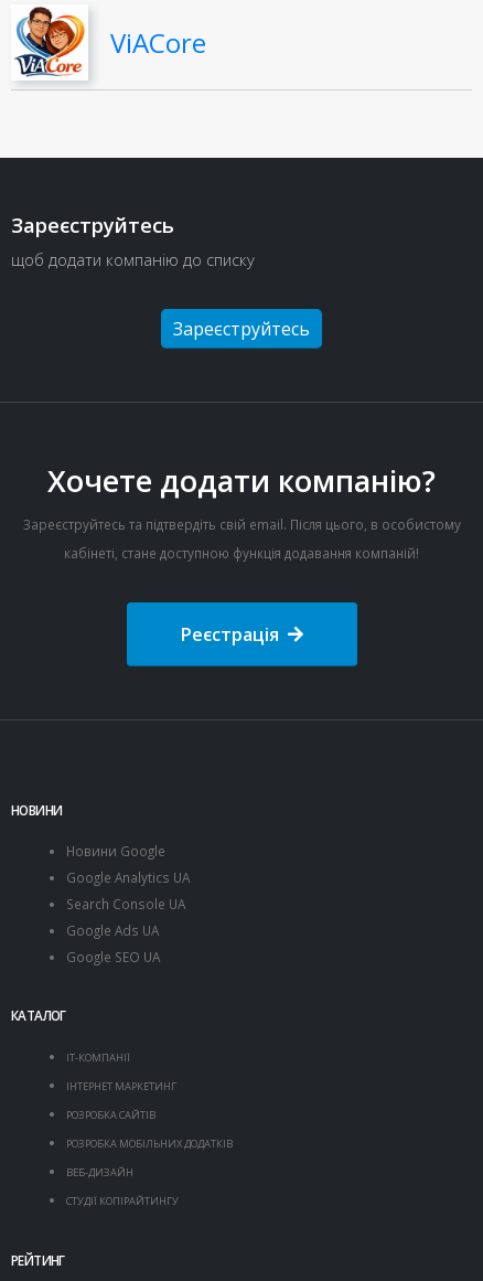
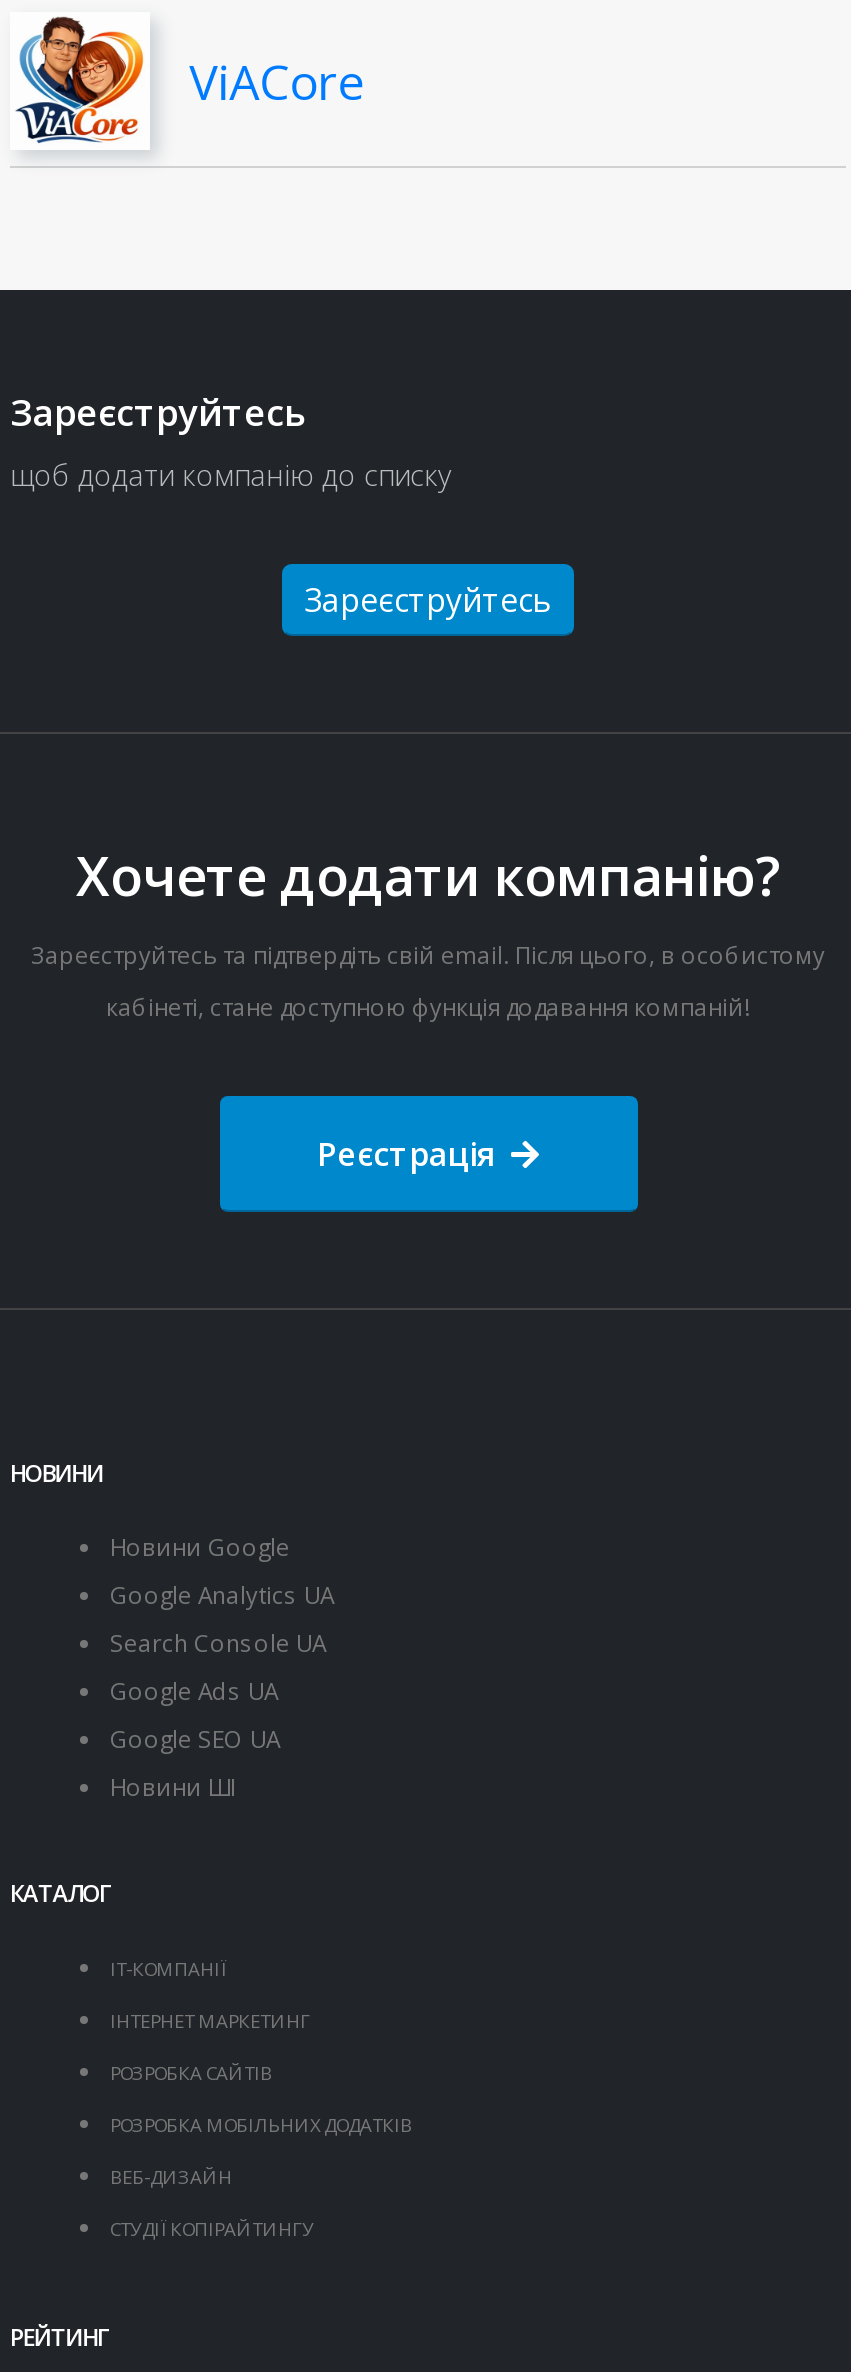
+ Новини ШІ
